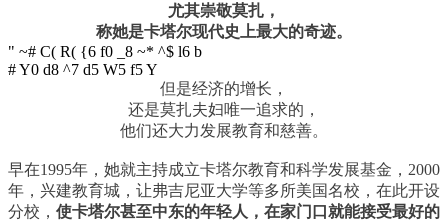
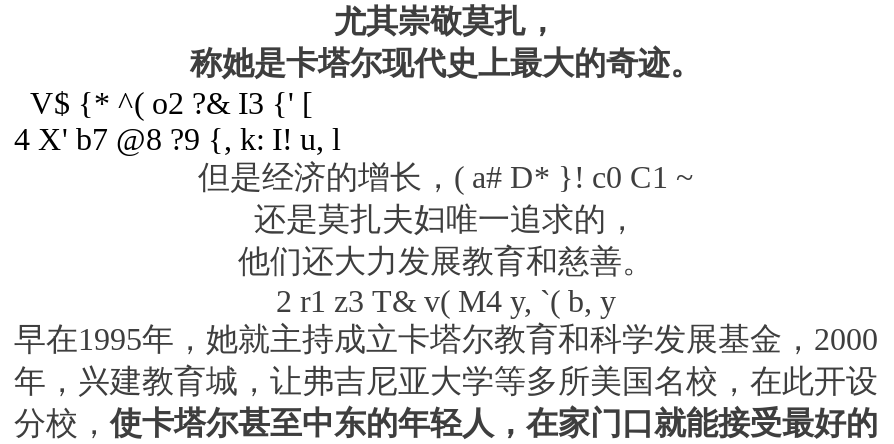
- " ~# C( R( {6 f0 _8 ~* ^$ l6 b
- # Y0 d8 ^7 d5 W5 f5 Y
- 但是经济的增长，
+ V$ {* ^( o2 ?& I3 {' [
+ 4 X' b7 @8 ?9 {, k: I! u, l
+ 但是经济的增长，( a# D* }! c0 C1 ~

+ 2 r1 z3 T& v( M4 y, `( b, y
